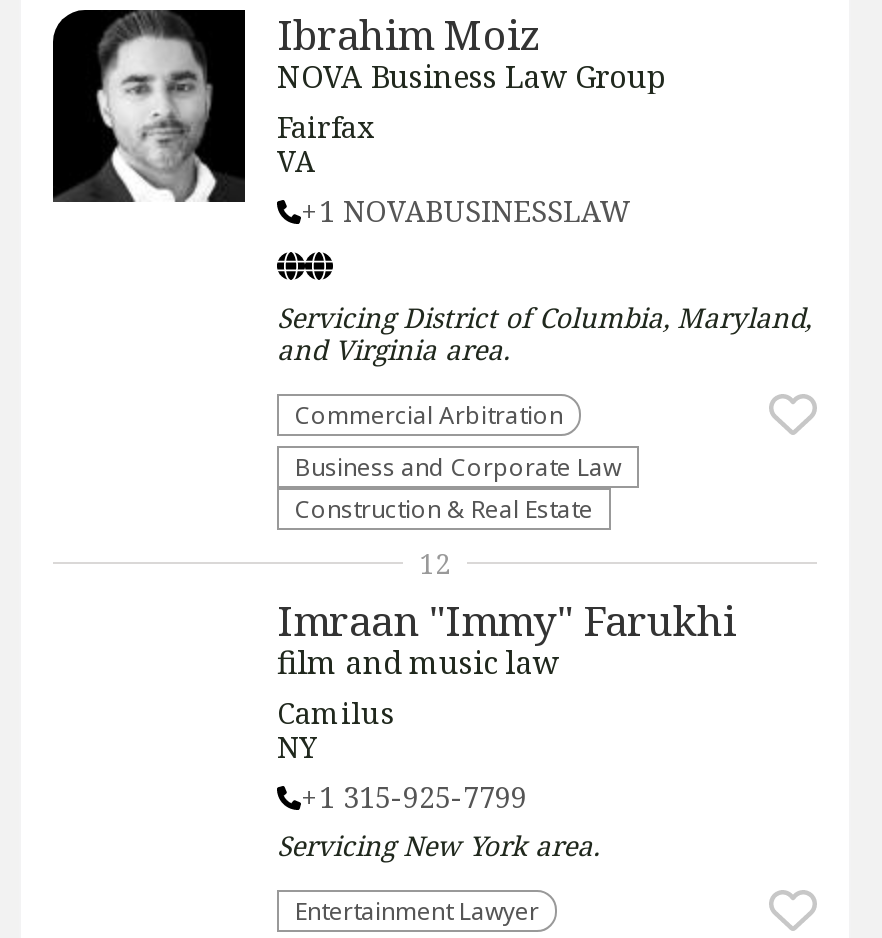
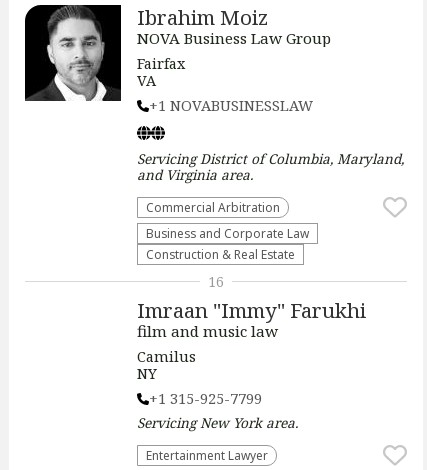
- 12
+ 16
